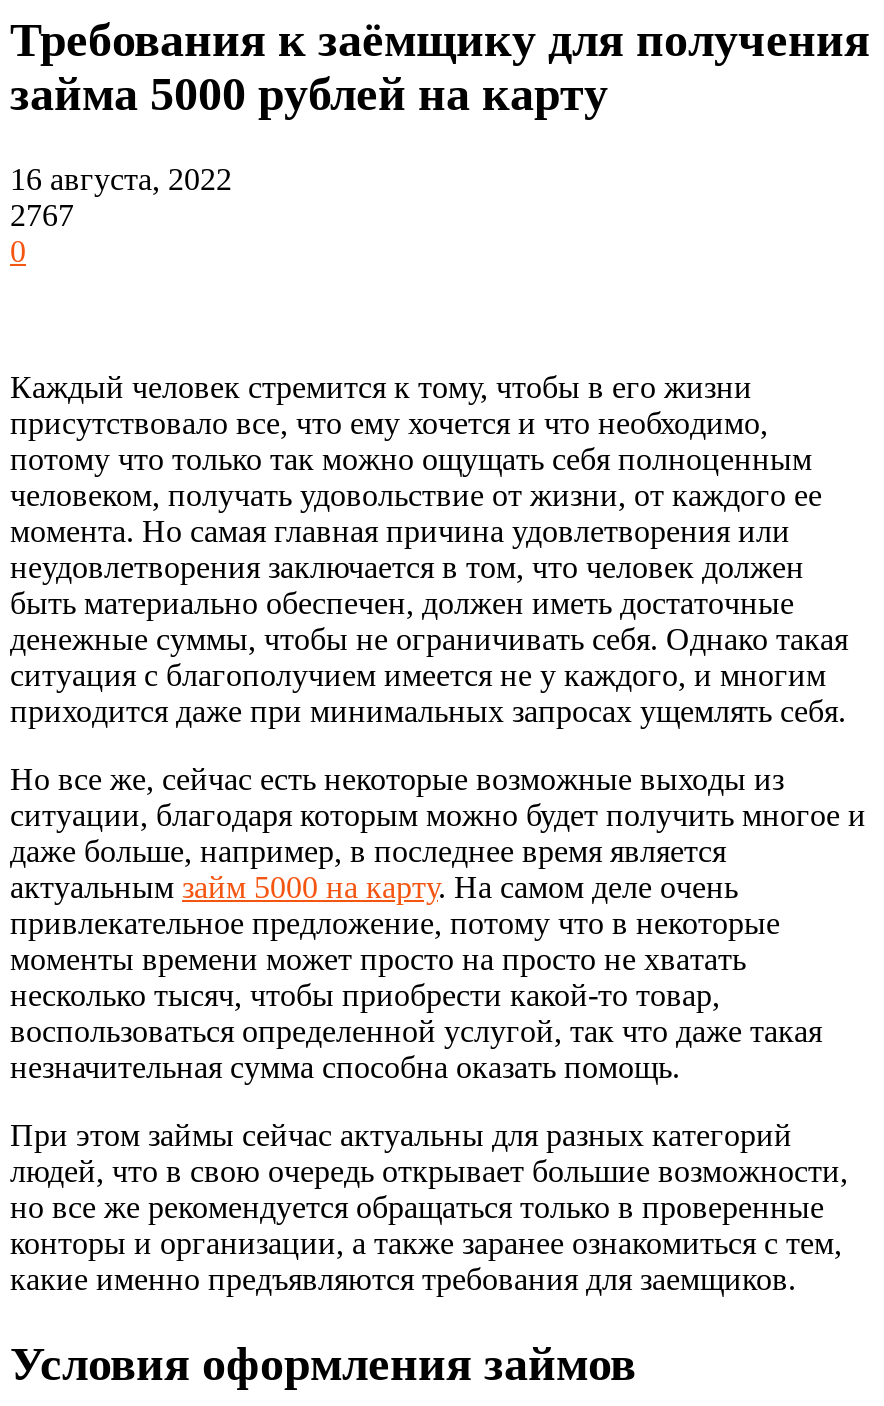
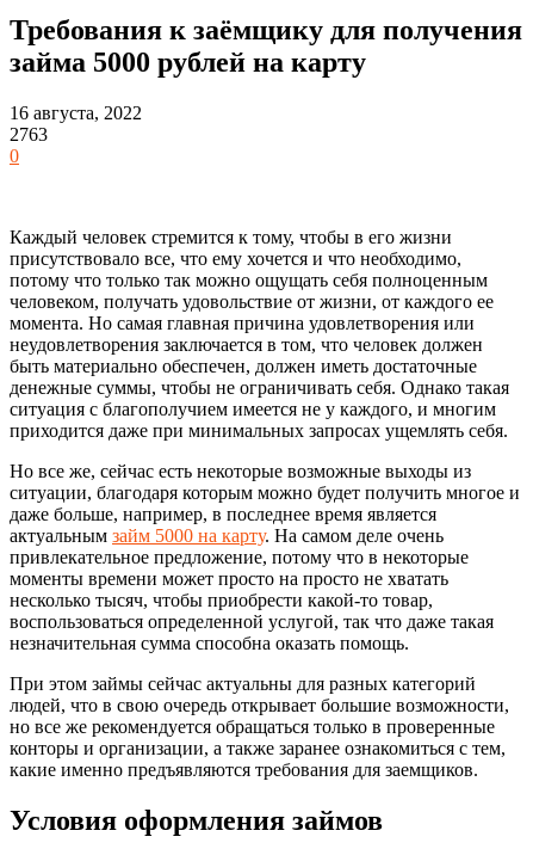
- 2767
+ 2763
